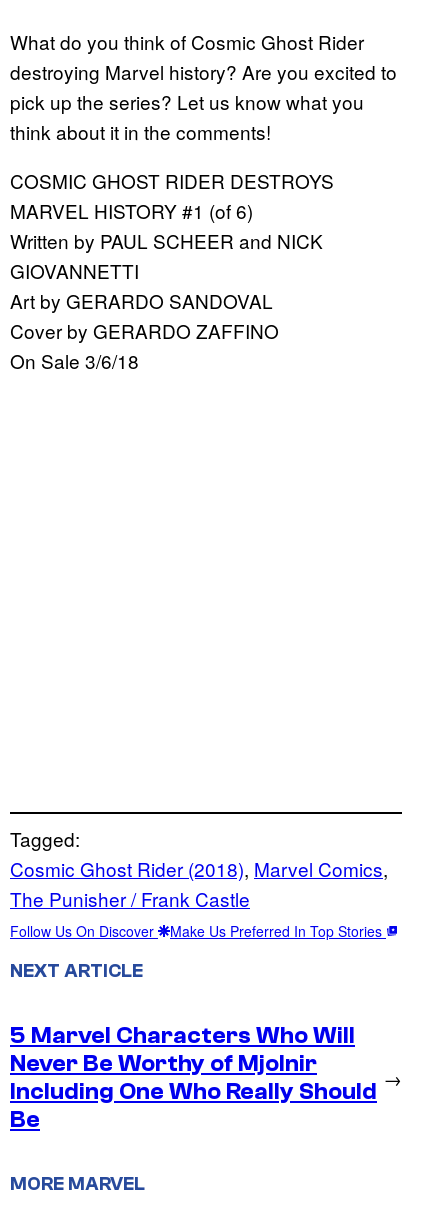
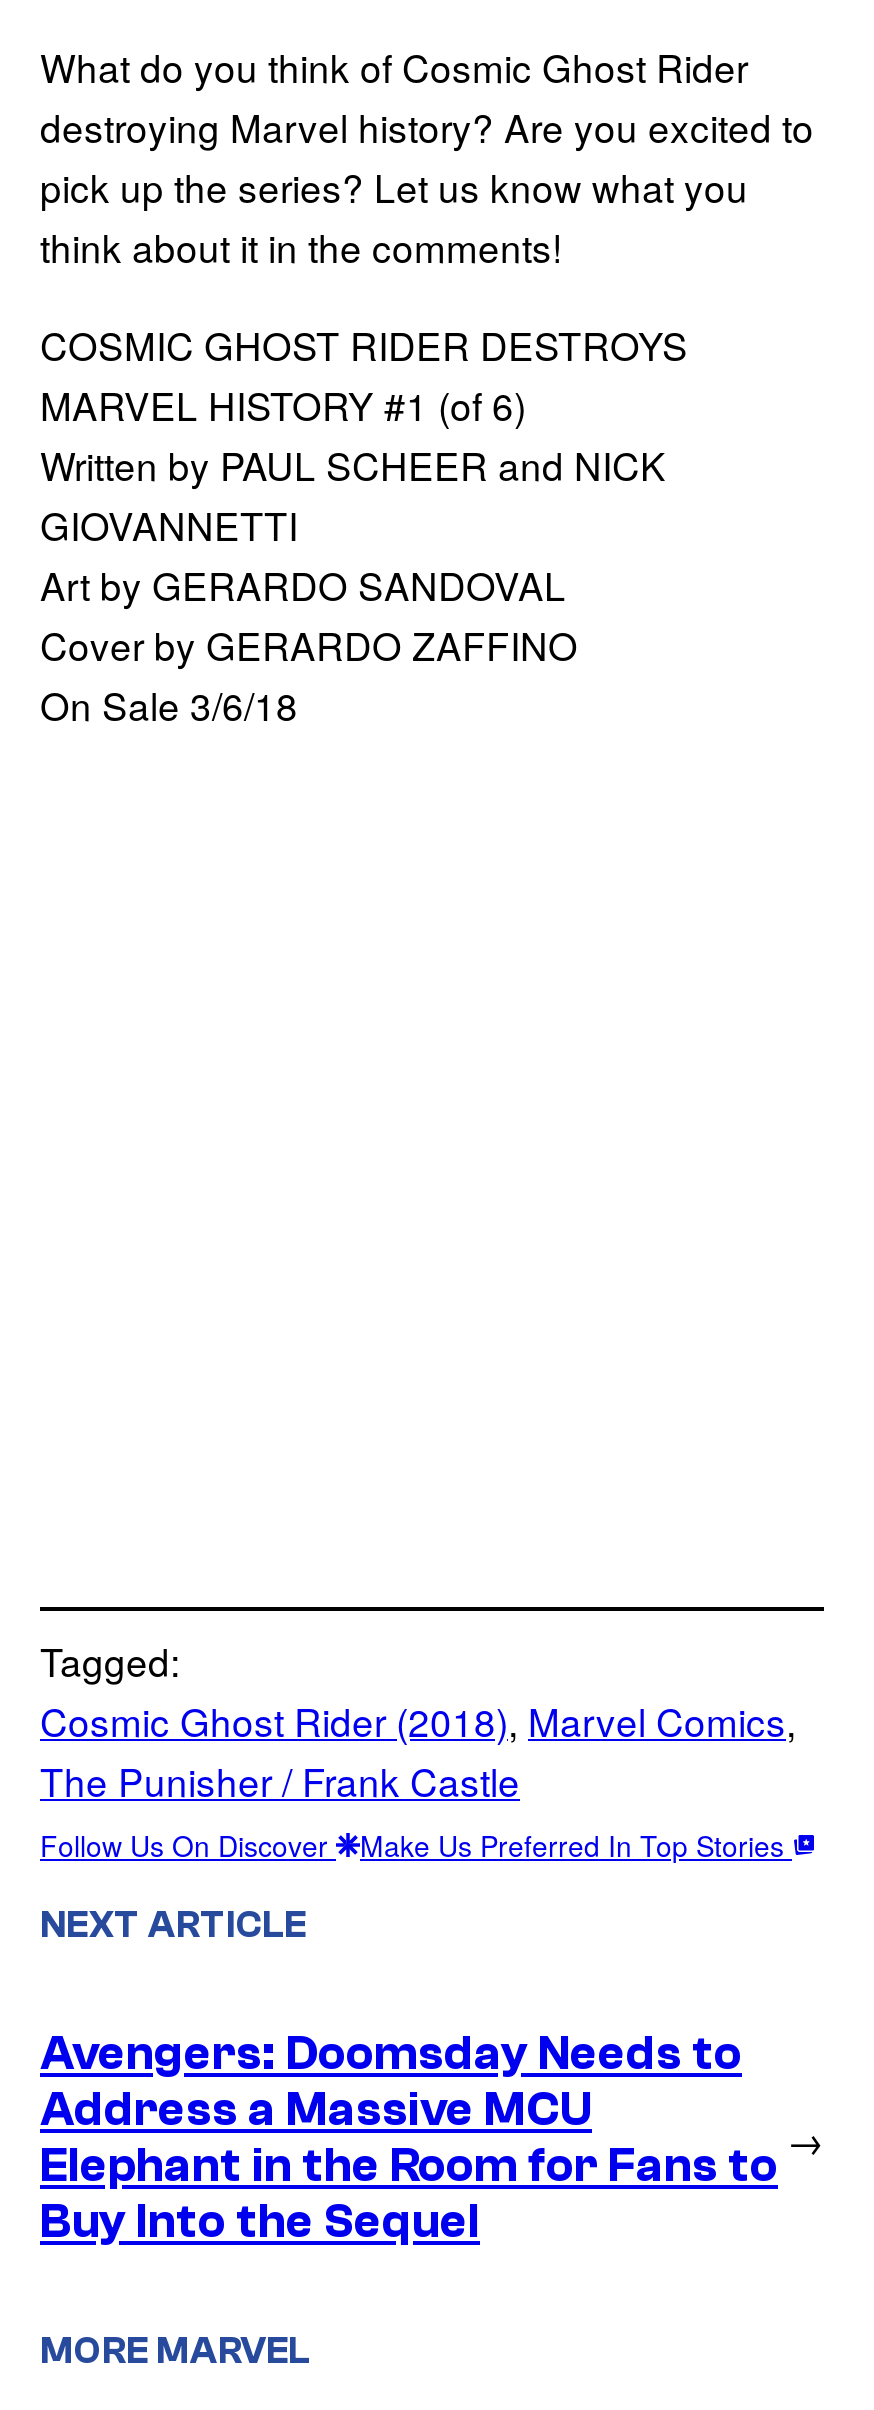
- 5 Marvel Characters Who Will
- Never Be Worthy of Mjolnir
- Including One Who Really Should
- Be
+ Avengers: Doomsday Needs to
+ Address a Massive MCU
+ Elephant in the Room for Fans to
+ Buy Into the Sequel
